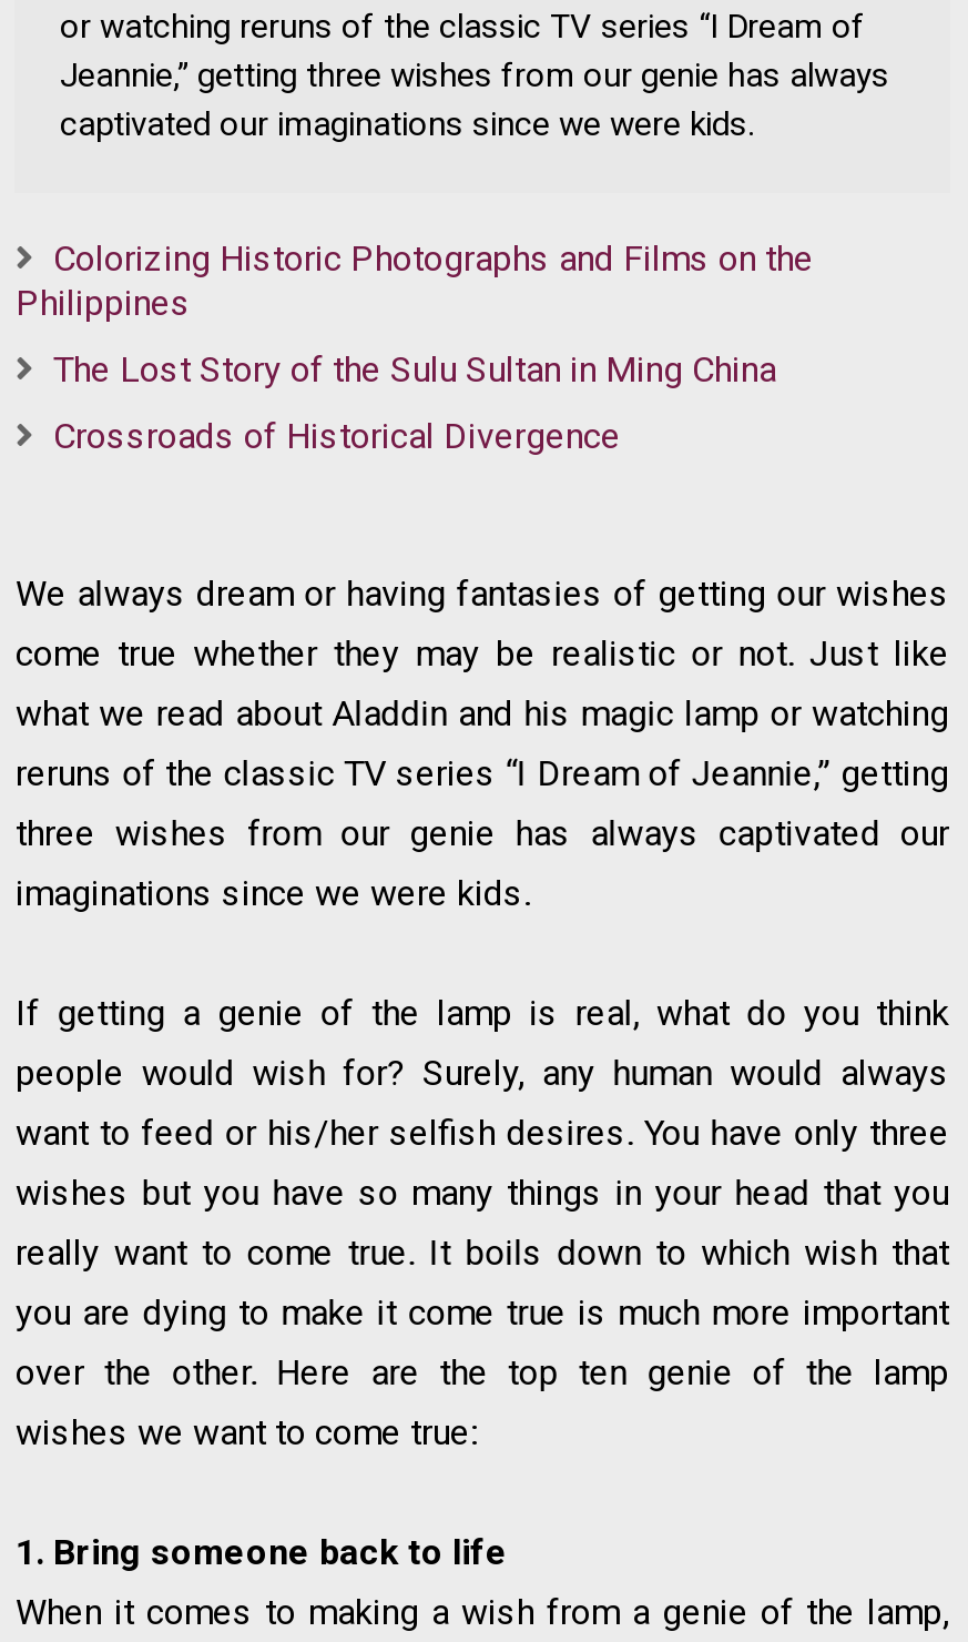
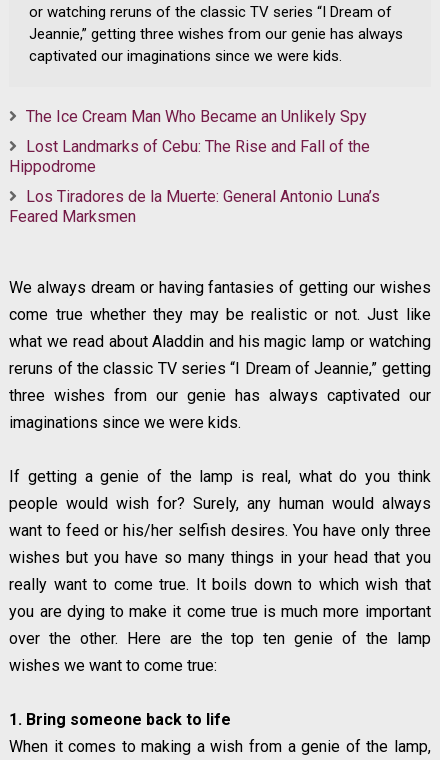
- Colorizing Historic Photographs and Films on the
- Philippines
+ The Ice Cream Man Who Became an Unlikely Spy

- The Lost Story of the Sulu Sultan in Ming China
+ Lost Landmarks of Cebu: The Rise and Fall of the
+ Hippodrome

- Crossroads of Historical Divergence
+ Los Tiradores de la Muerte: General Antonio Luna’s
+ Feared Marksmen
